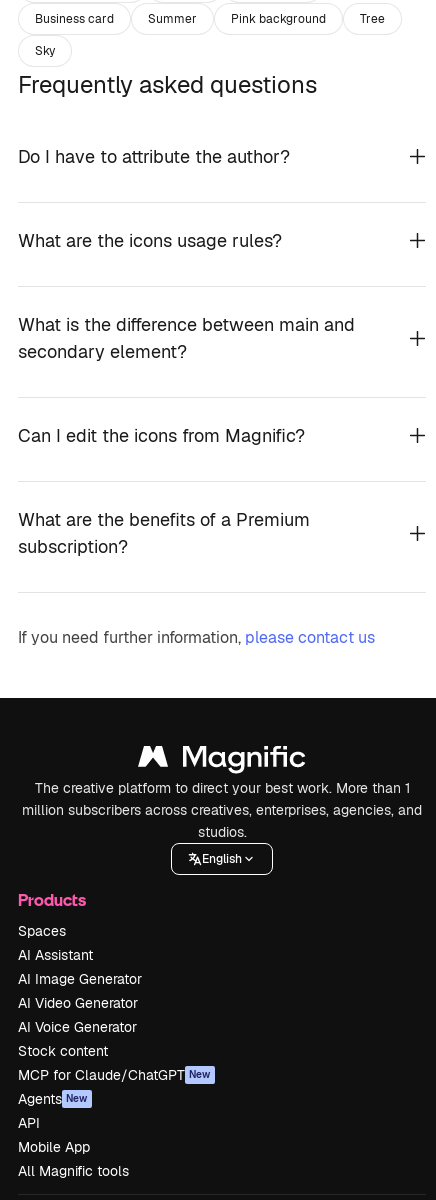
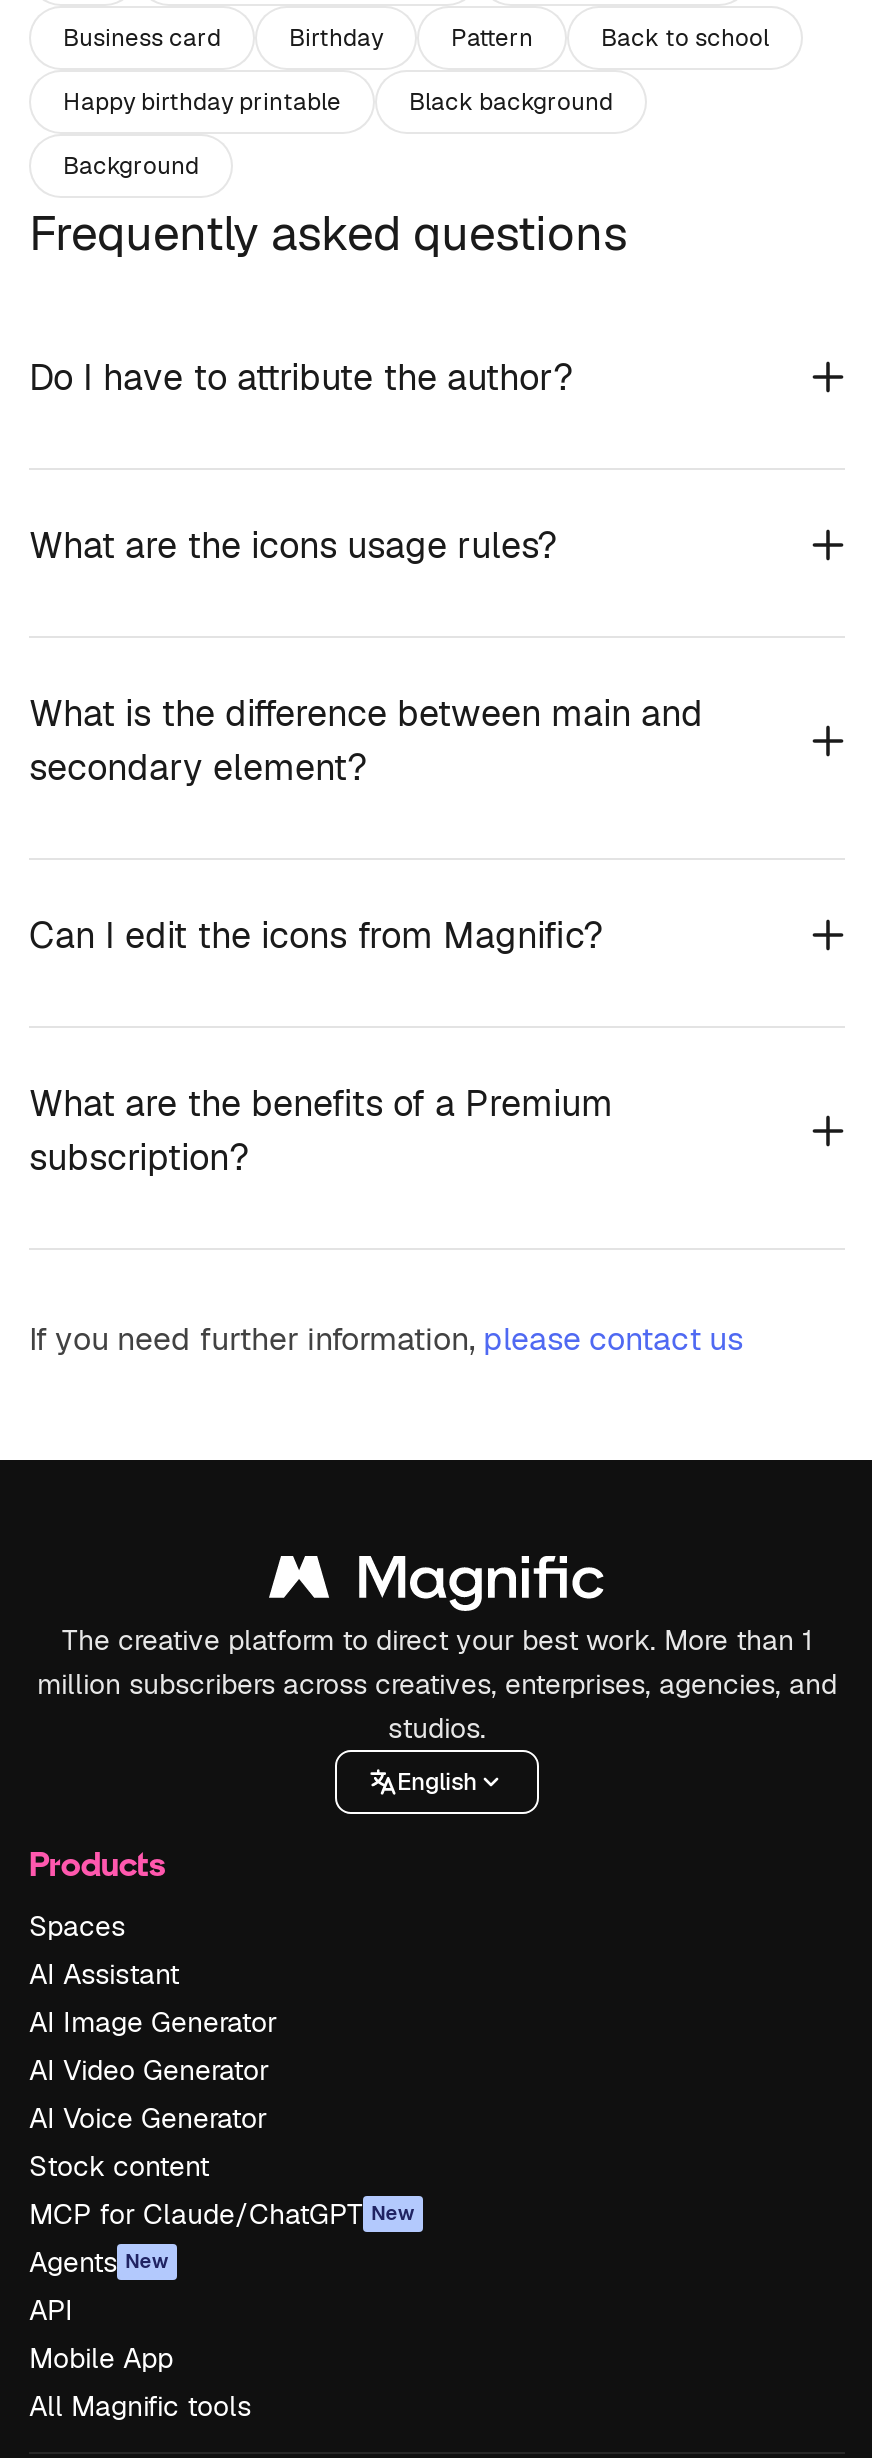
- Summer
- Pink background
- Tree
- Sky
+ Birthday
+ Pattern
+ Back to school
+ Happy birthday printable
+ Black background
+ Background
